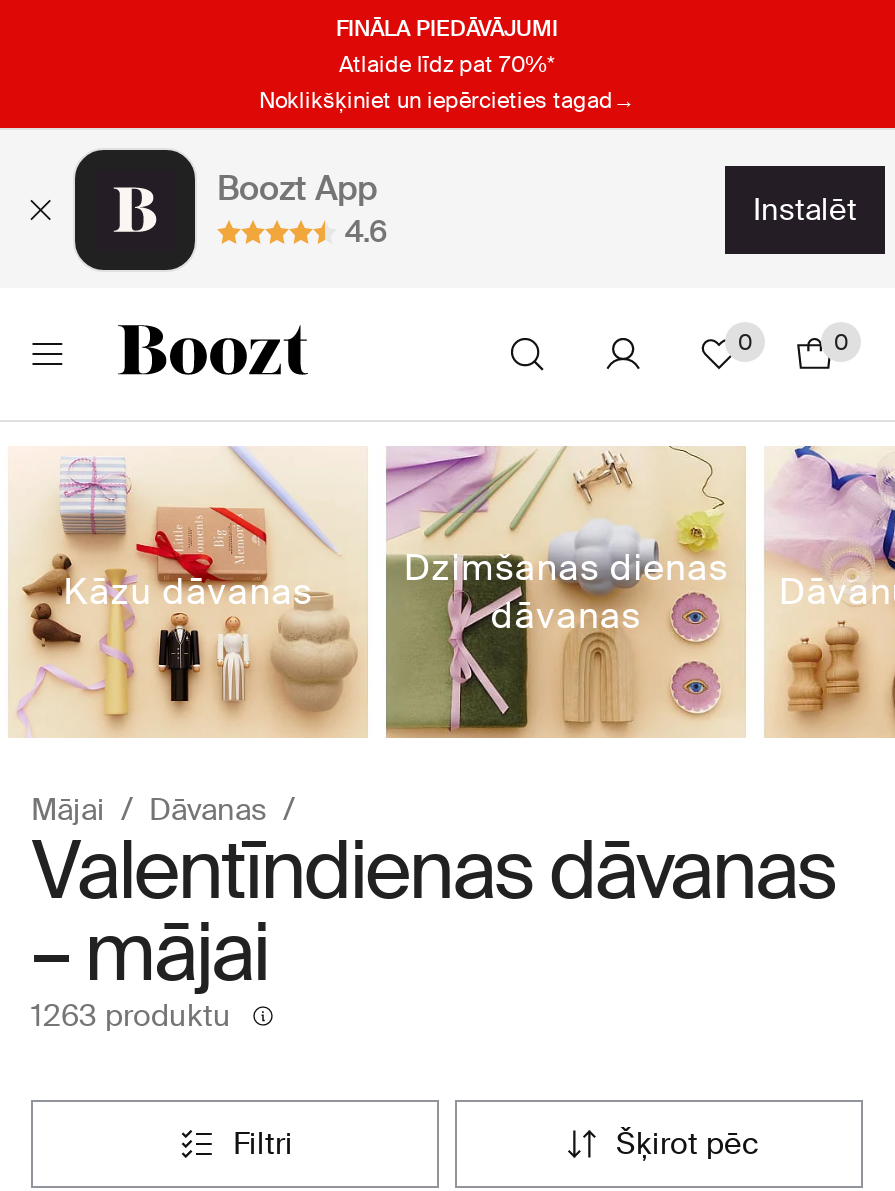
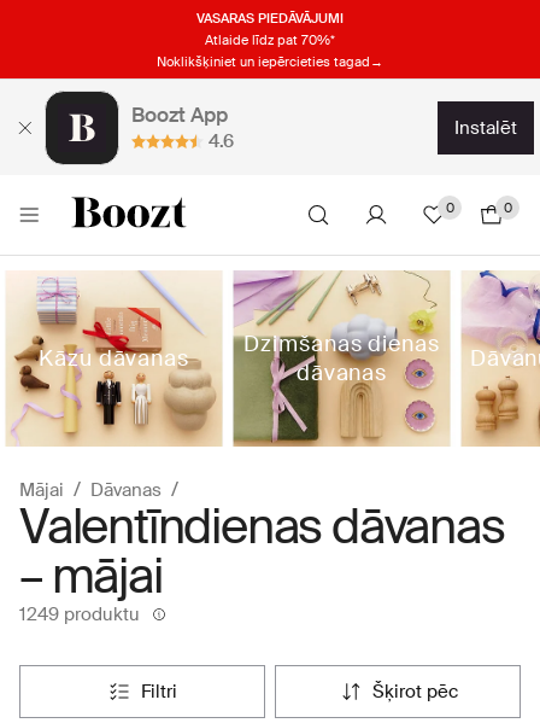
- FINĀLA PIEDĀVĀJUMI
+ VASARAS PIEDĀVĀJUMI

- 1263 produktu
+ 1249 produktu
